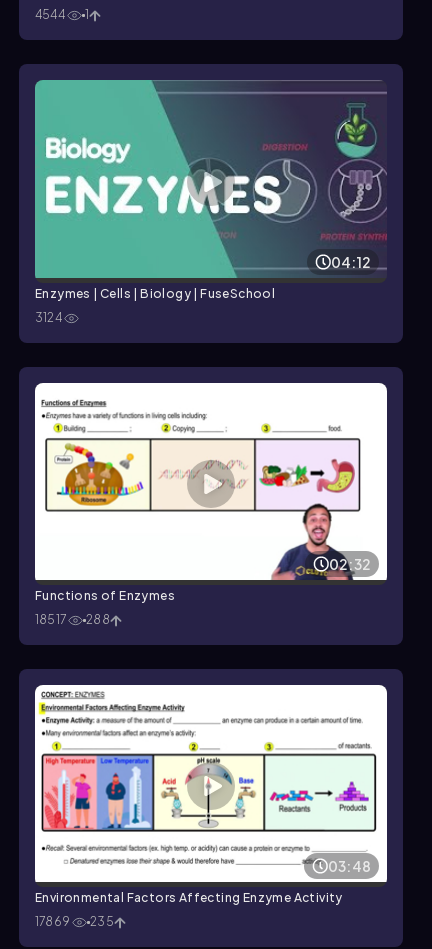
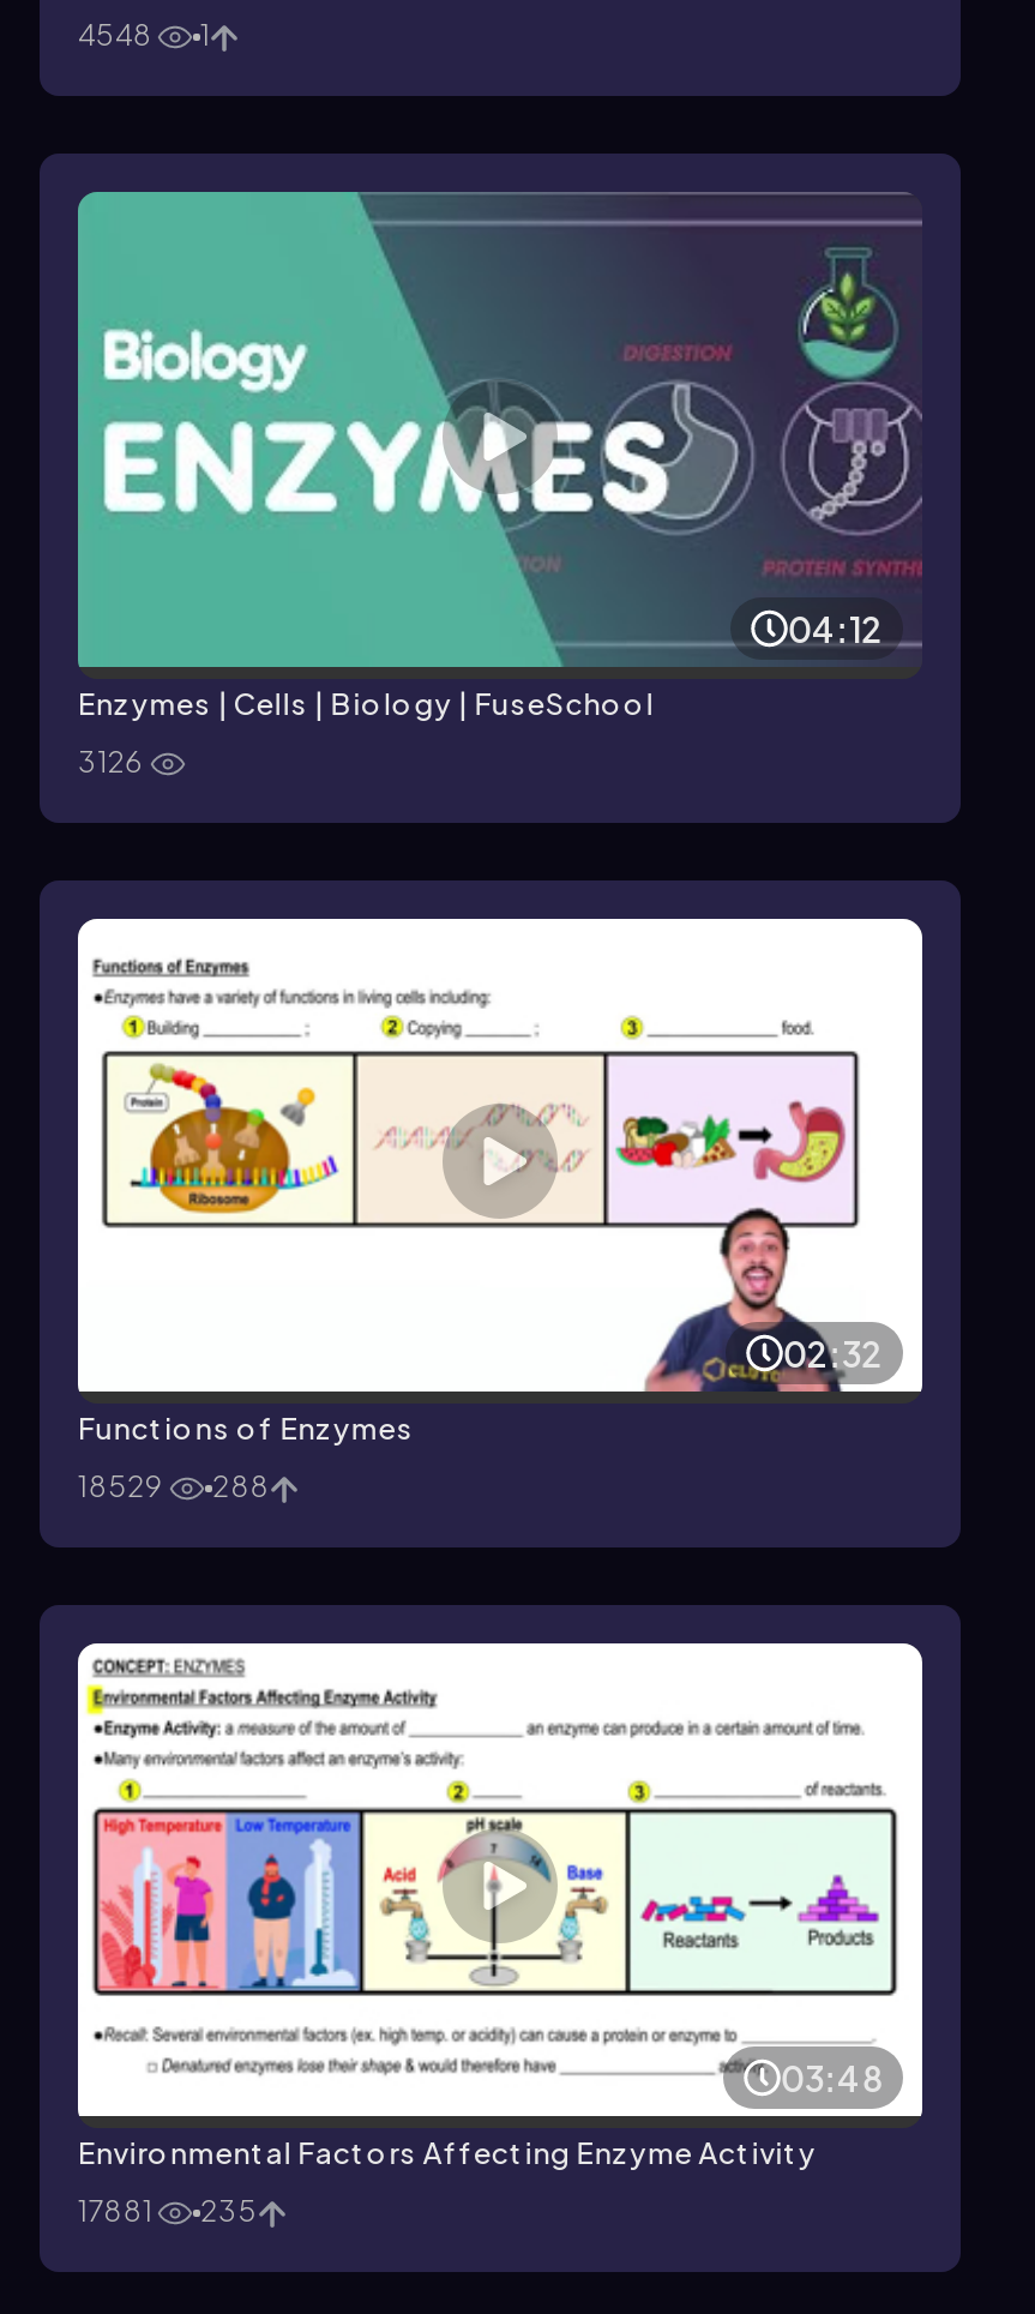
- 4544
+ 4548

- 3124
+ 3126

- 18517 288
+ 18529 288

- 17869 235
+ 17881 235
